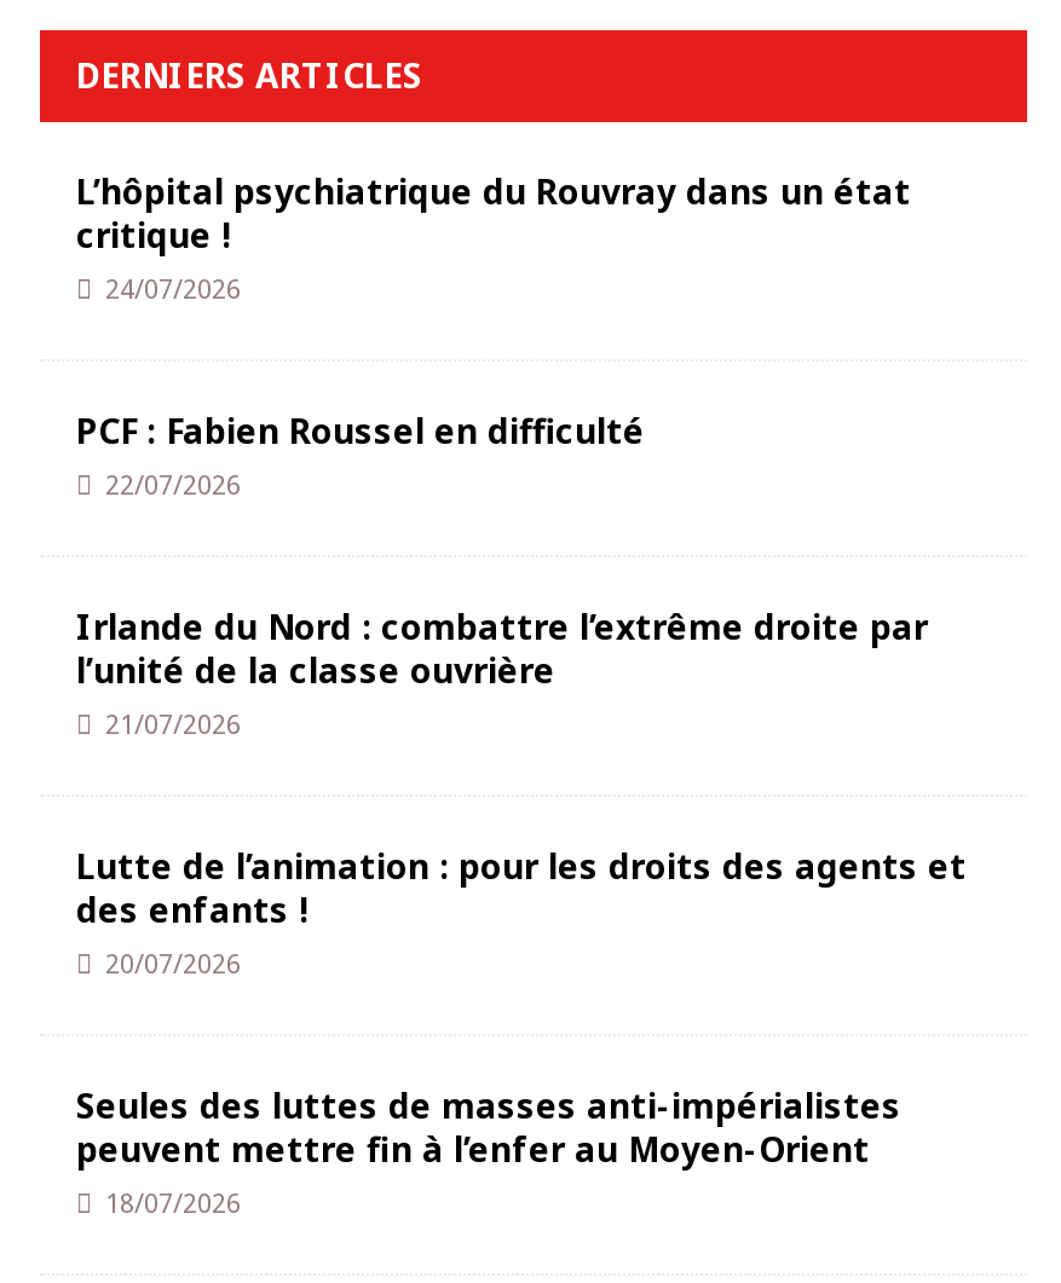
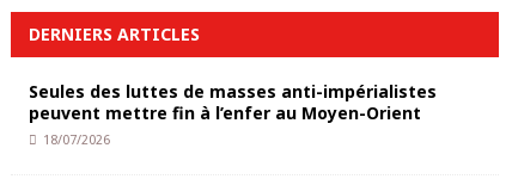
- L’hôpital psychiatrique du Rouvray dans un état
- critique !
- 24/07/2026
- PCF : Fabien Roussel en difficulté
- 22/07/2026
- Irlande du Nord : combattre l’extrême droite par
- l’unité de la classe ouvrière
- 21/07/2026
- Lutte de l’animation : pour les droits des agents et
- des enfants !
- 20/07/2026
